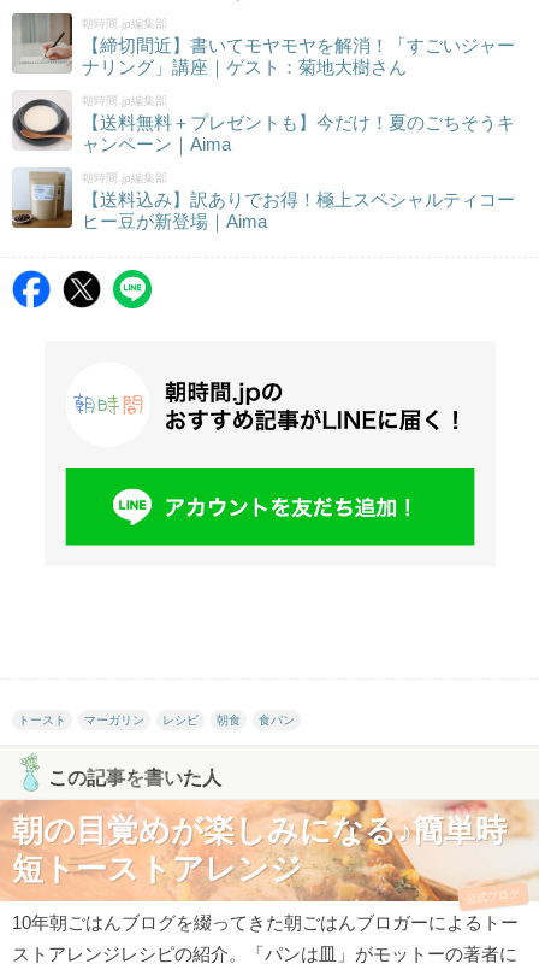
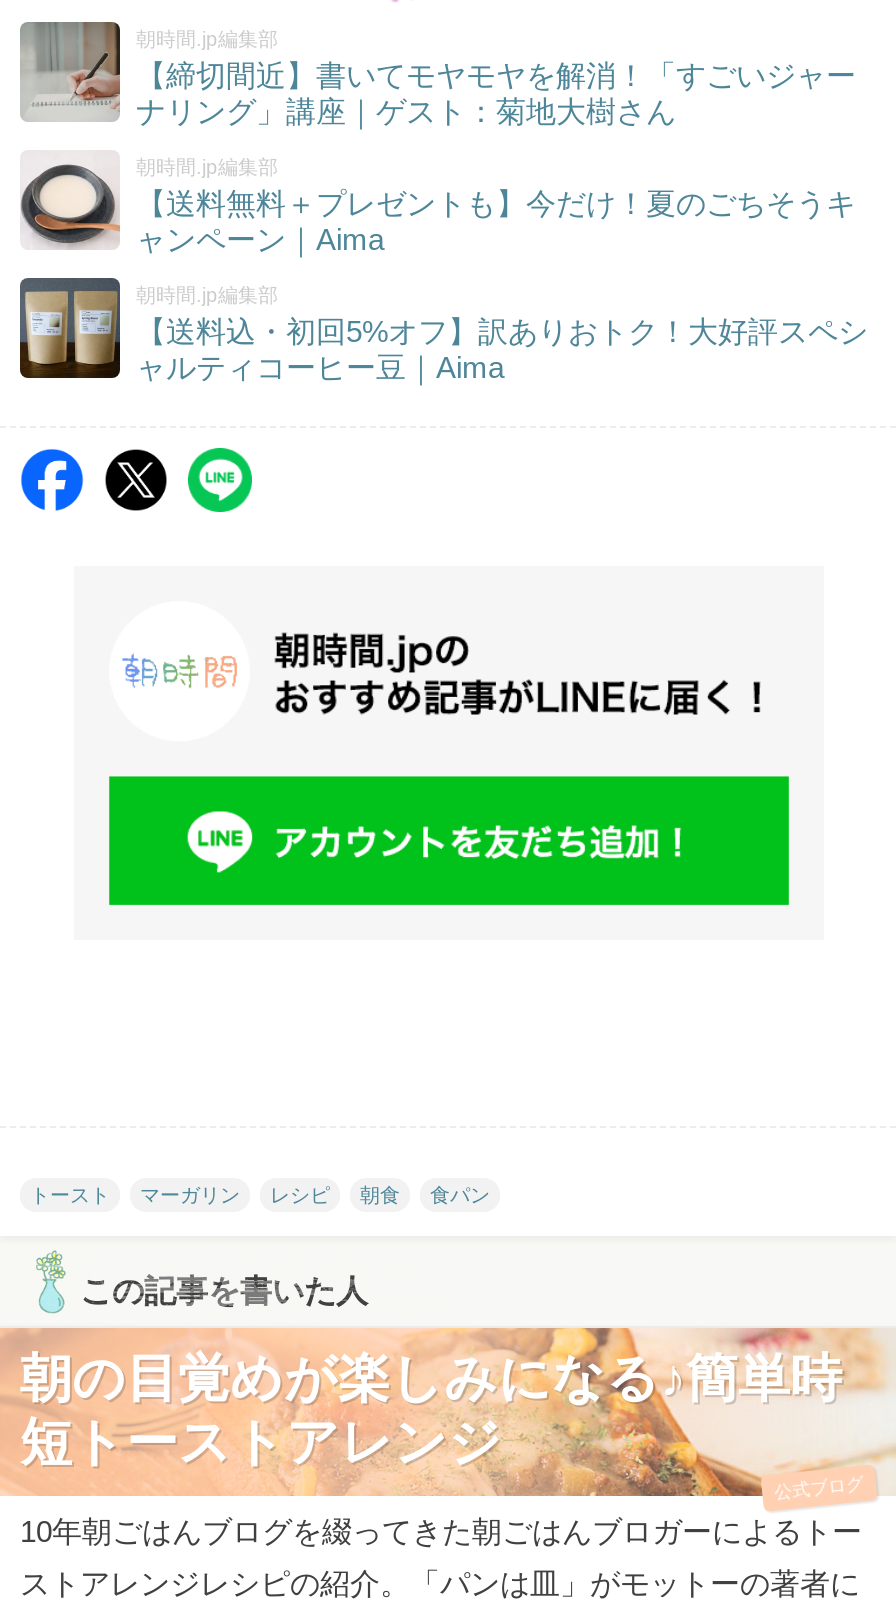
- [image]
- 【送料込み】訳ありでお得！極上スペシャルティコー
- ヒー豆が新登場｜Aima
+ [image]
+ 【送料込・初回5%オフ】訳ありおトク！大好評スペシ
+ ャルティコーヒー豆｜Aima
